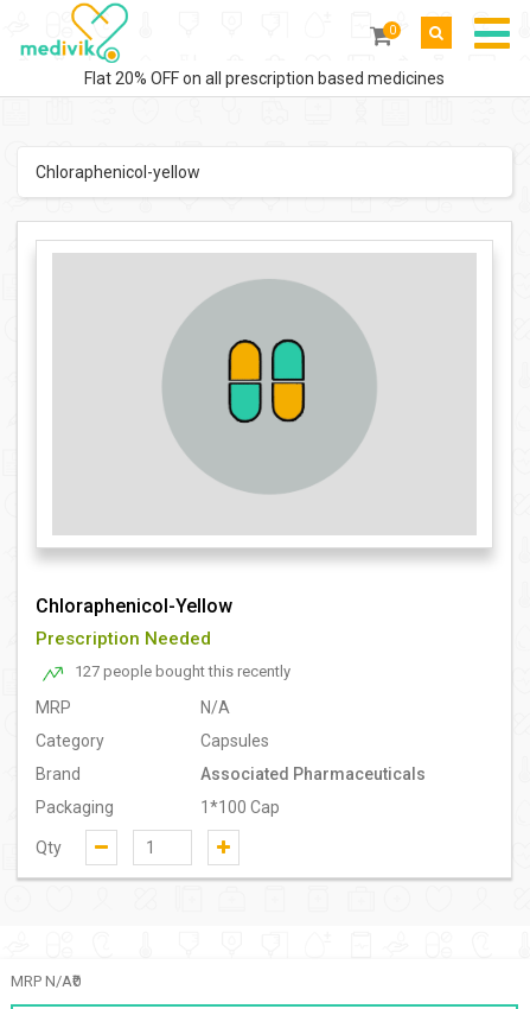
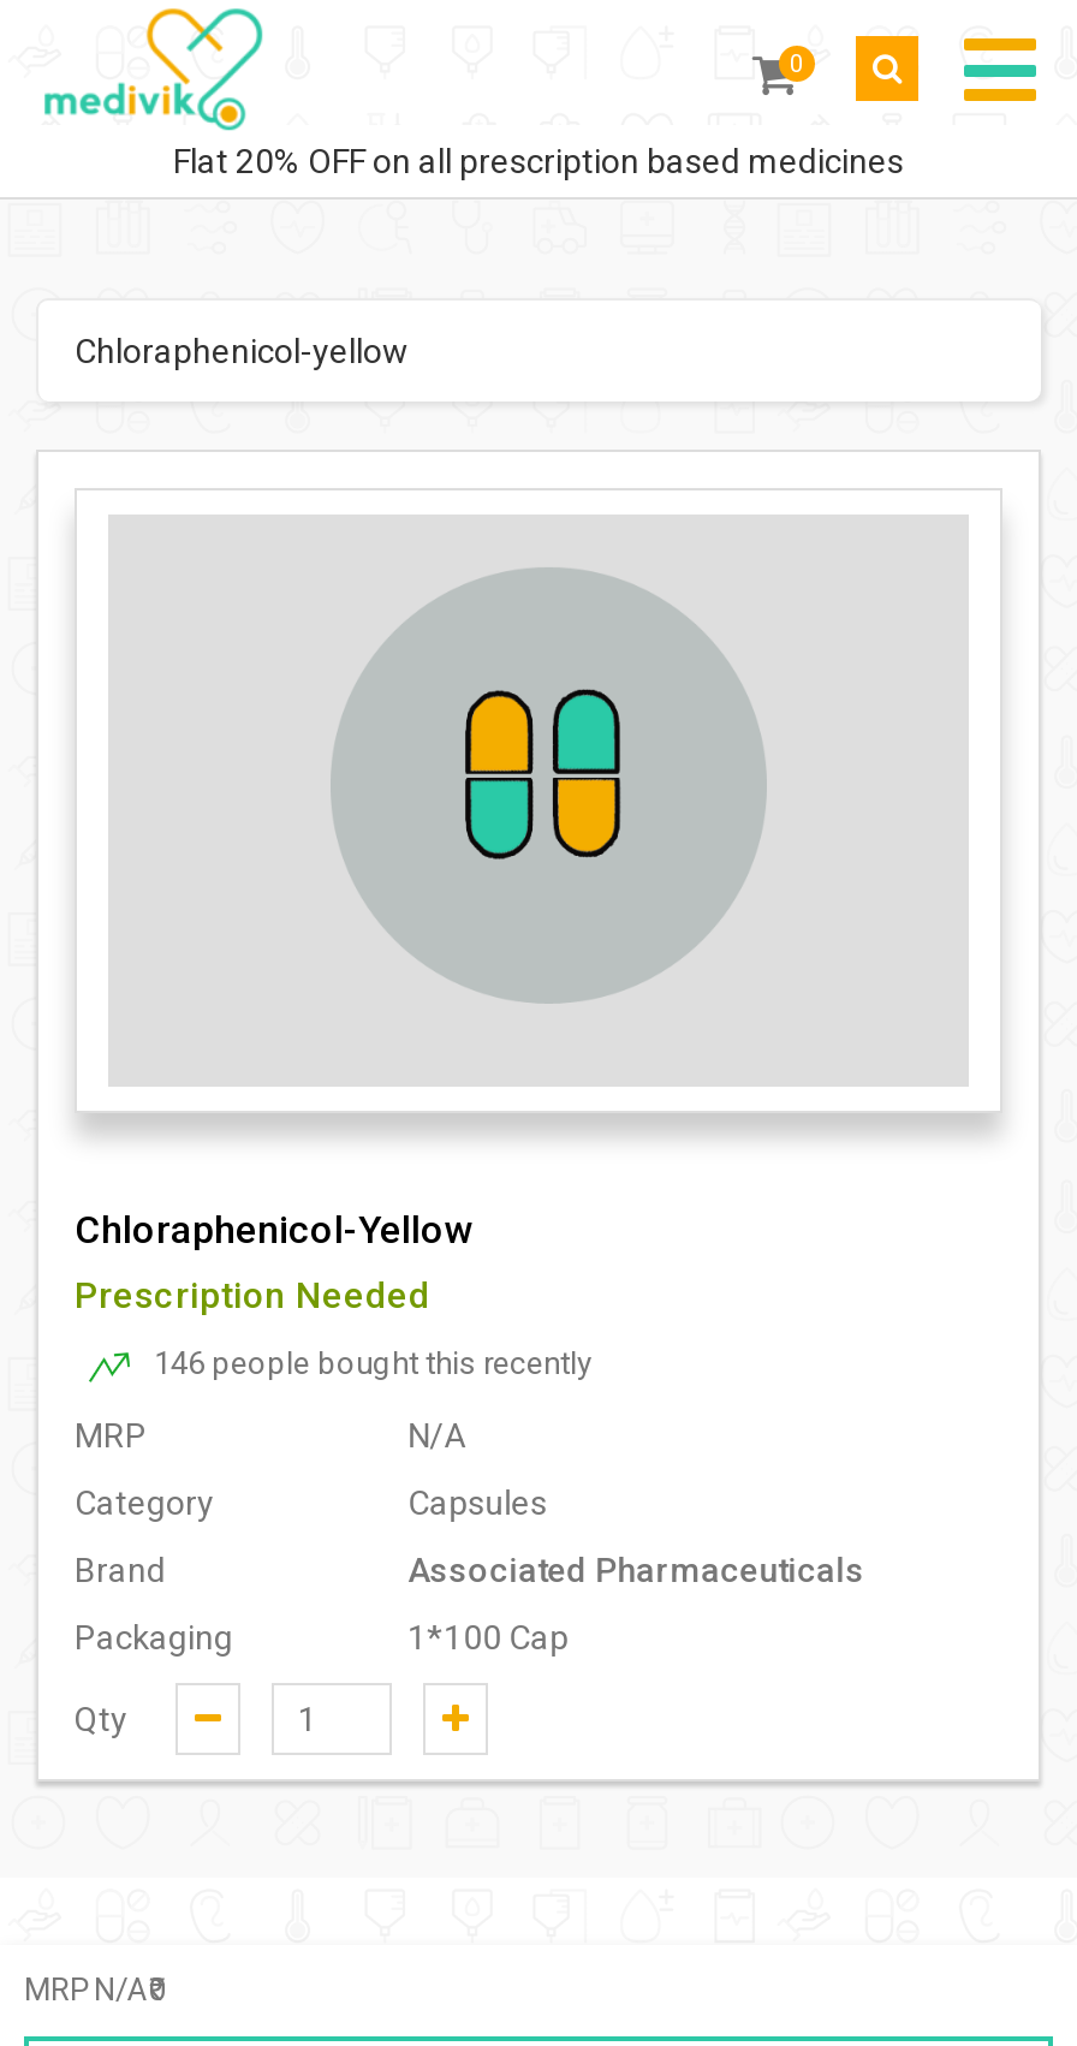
- 127 people bought this recently
+ 146 people bought this recently
